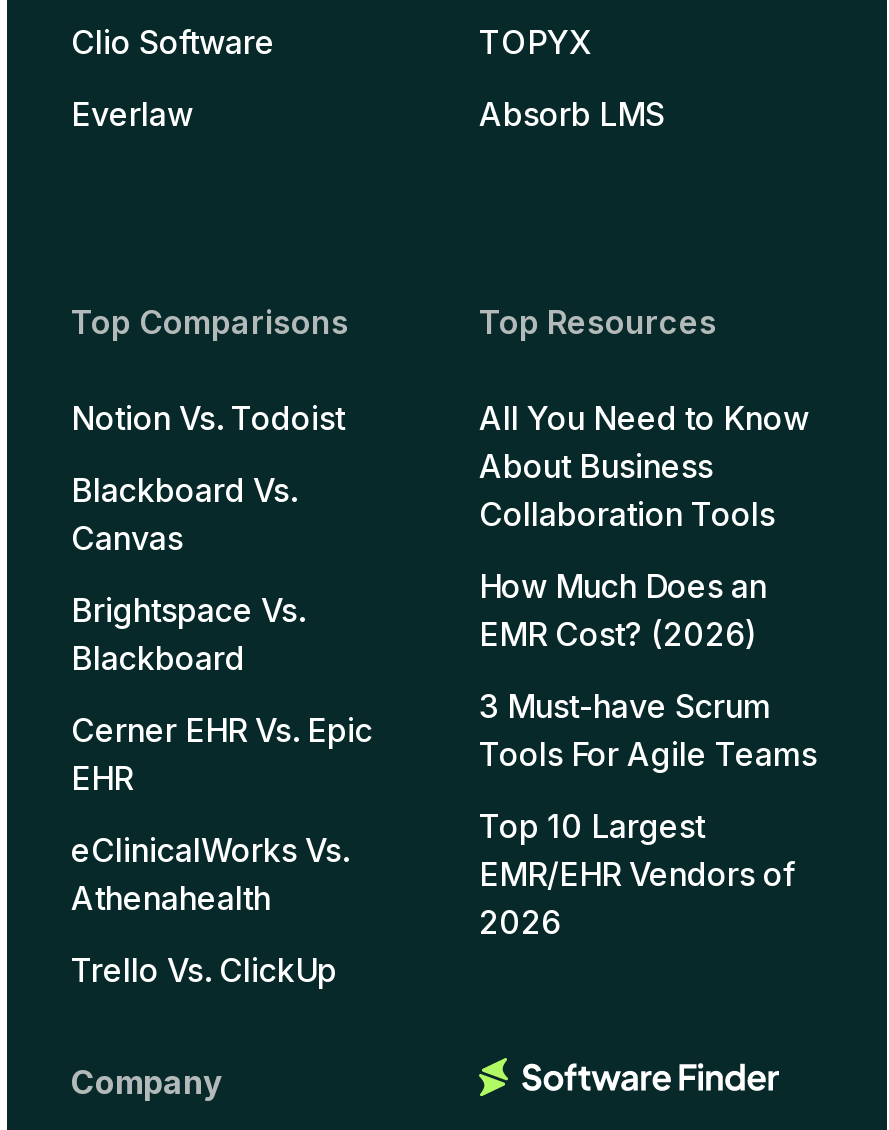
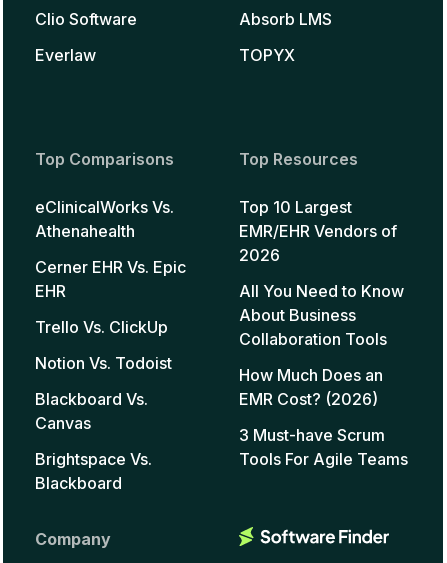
moved down: TOPYX

moved up: Absorb LMS

moved down: Notion Vs. Todoist | Blackboard Vs. | Canvas | Brightspace Vs. | Blackboard

moved down: All You Need to Know | About Business

moved up: Collaboration Tools | How Much Does an | EMR Cost? (2026) | 3 Must-have Scrum | Tools For Agile Teams

moved up: eClinicalWorks Vs. | Athenahealth | Cerner EHR Vs. Epic | EHR | Trello Vs. ClickUp

moved up: Top 10 Largest | EMR/EHR Vendors of | 2026
